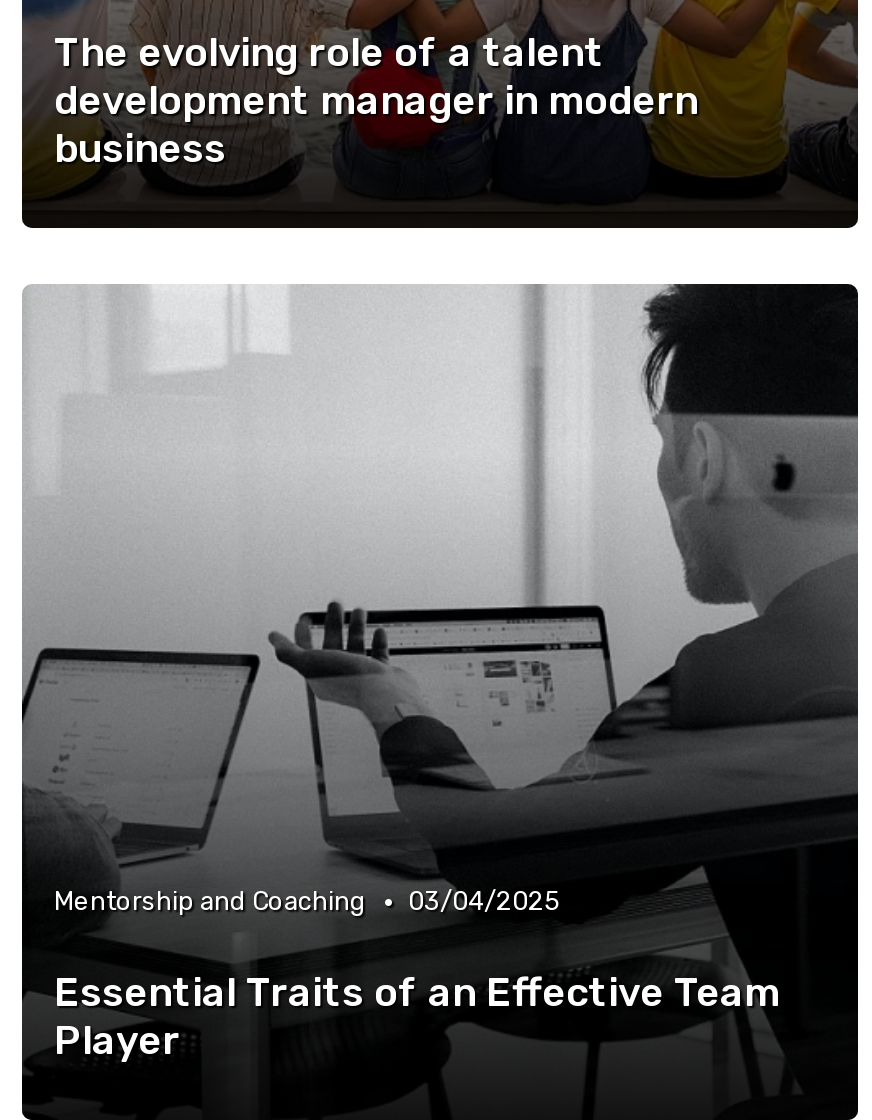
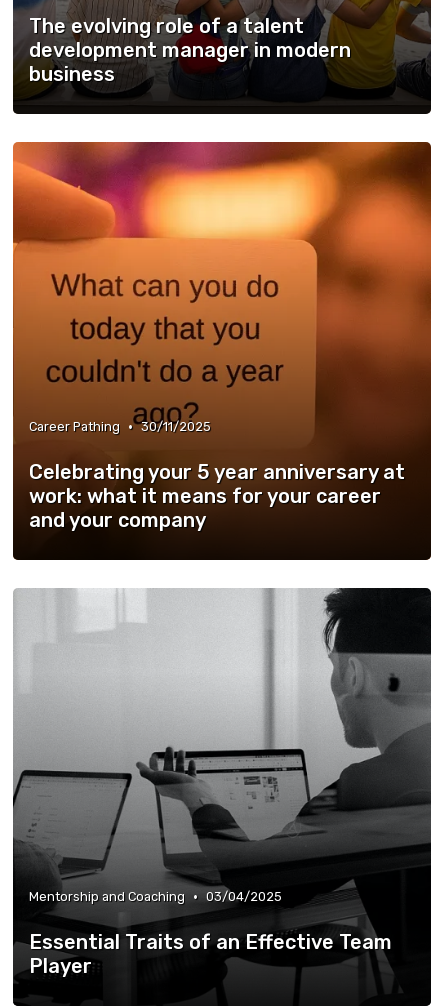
+ [image]
+ Career Pathing • 30/11/2025
+ Celebrating your 5 year anniversary at
+ work: what it means for your career
+ and your company
